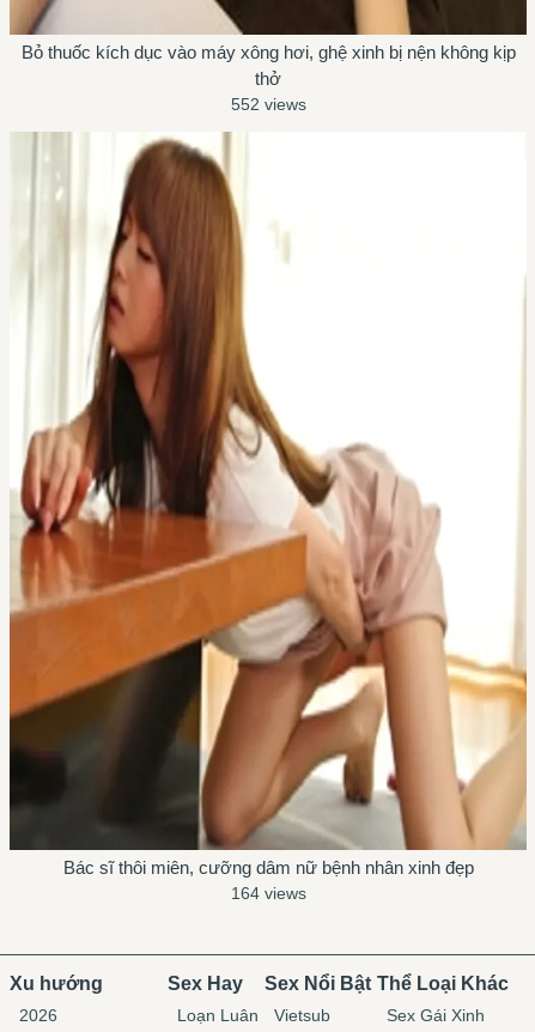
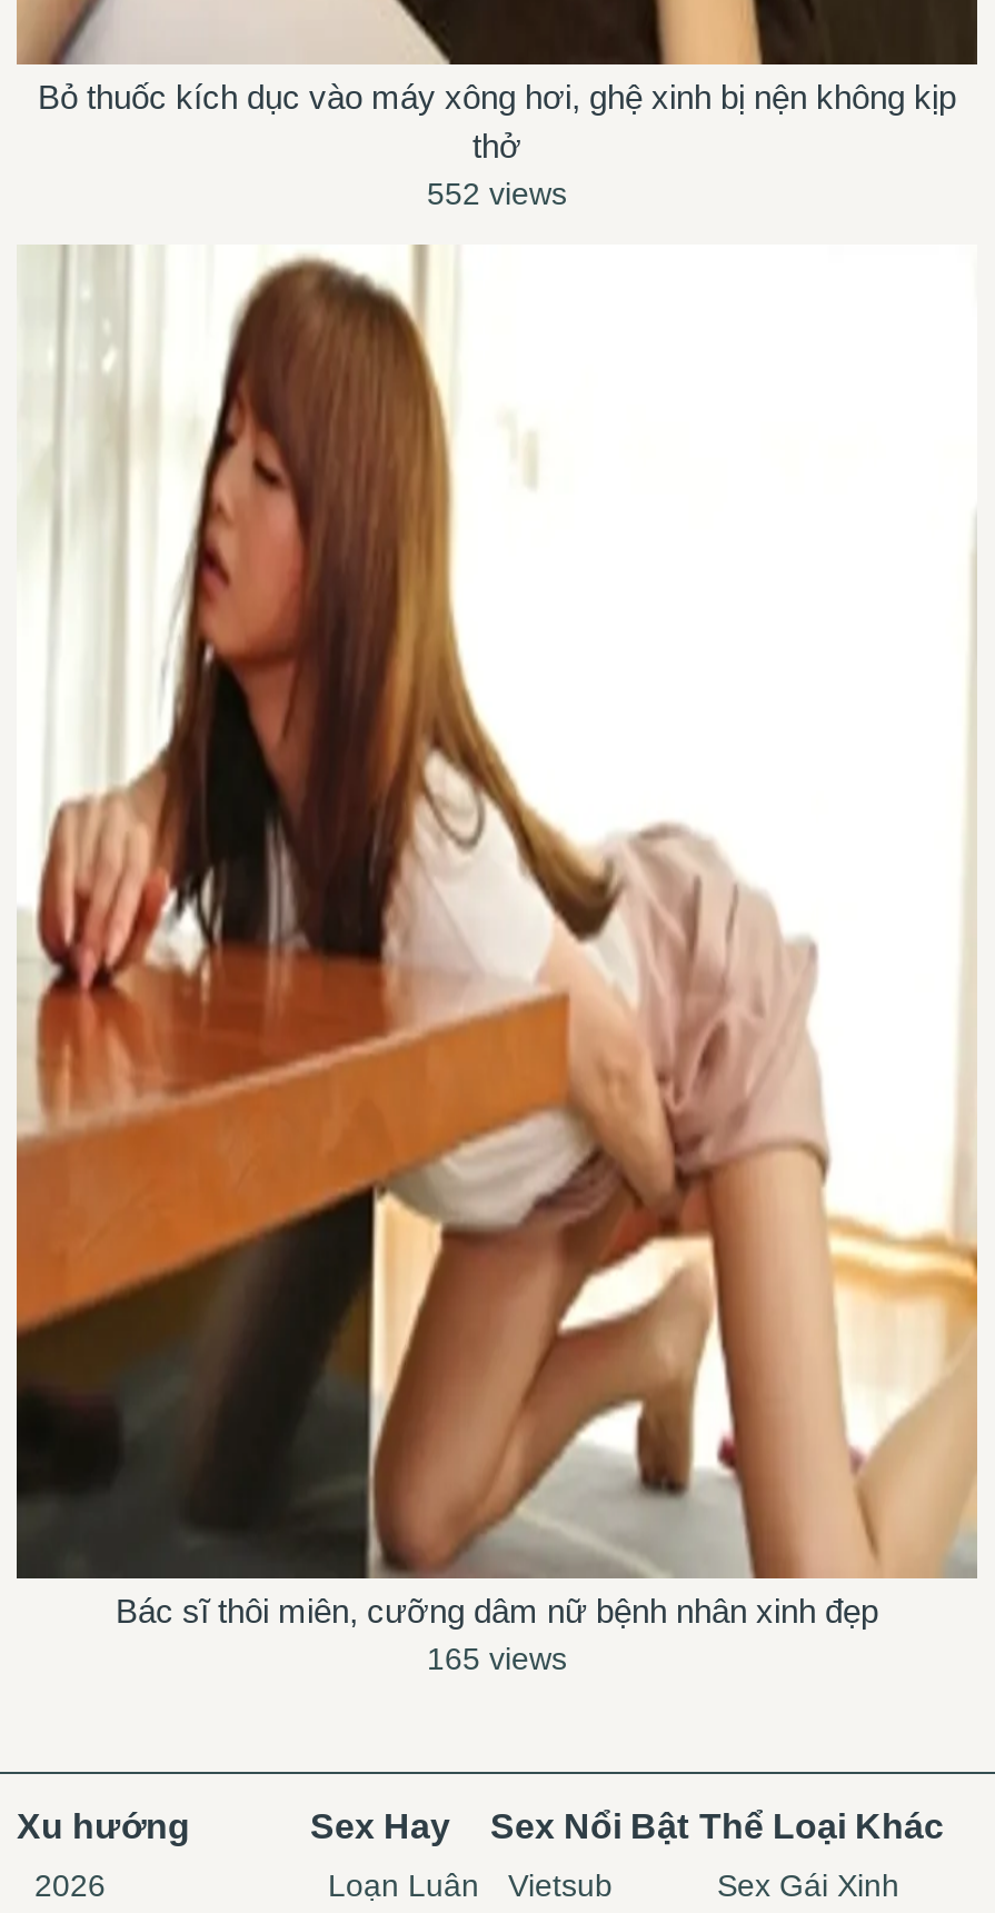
- 164 views
+ 165 views
